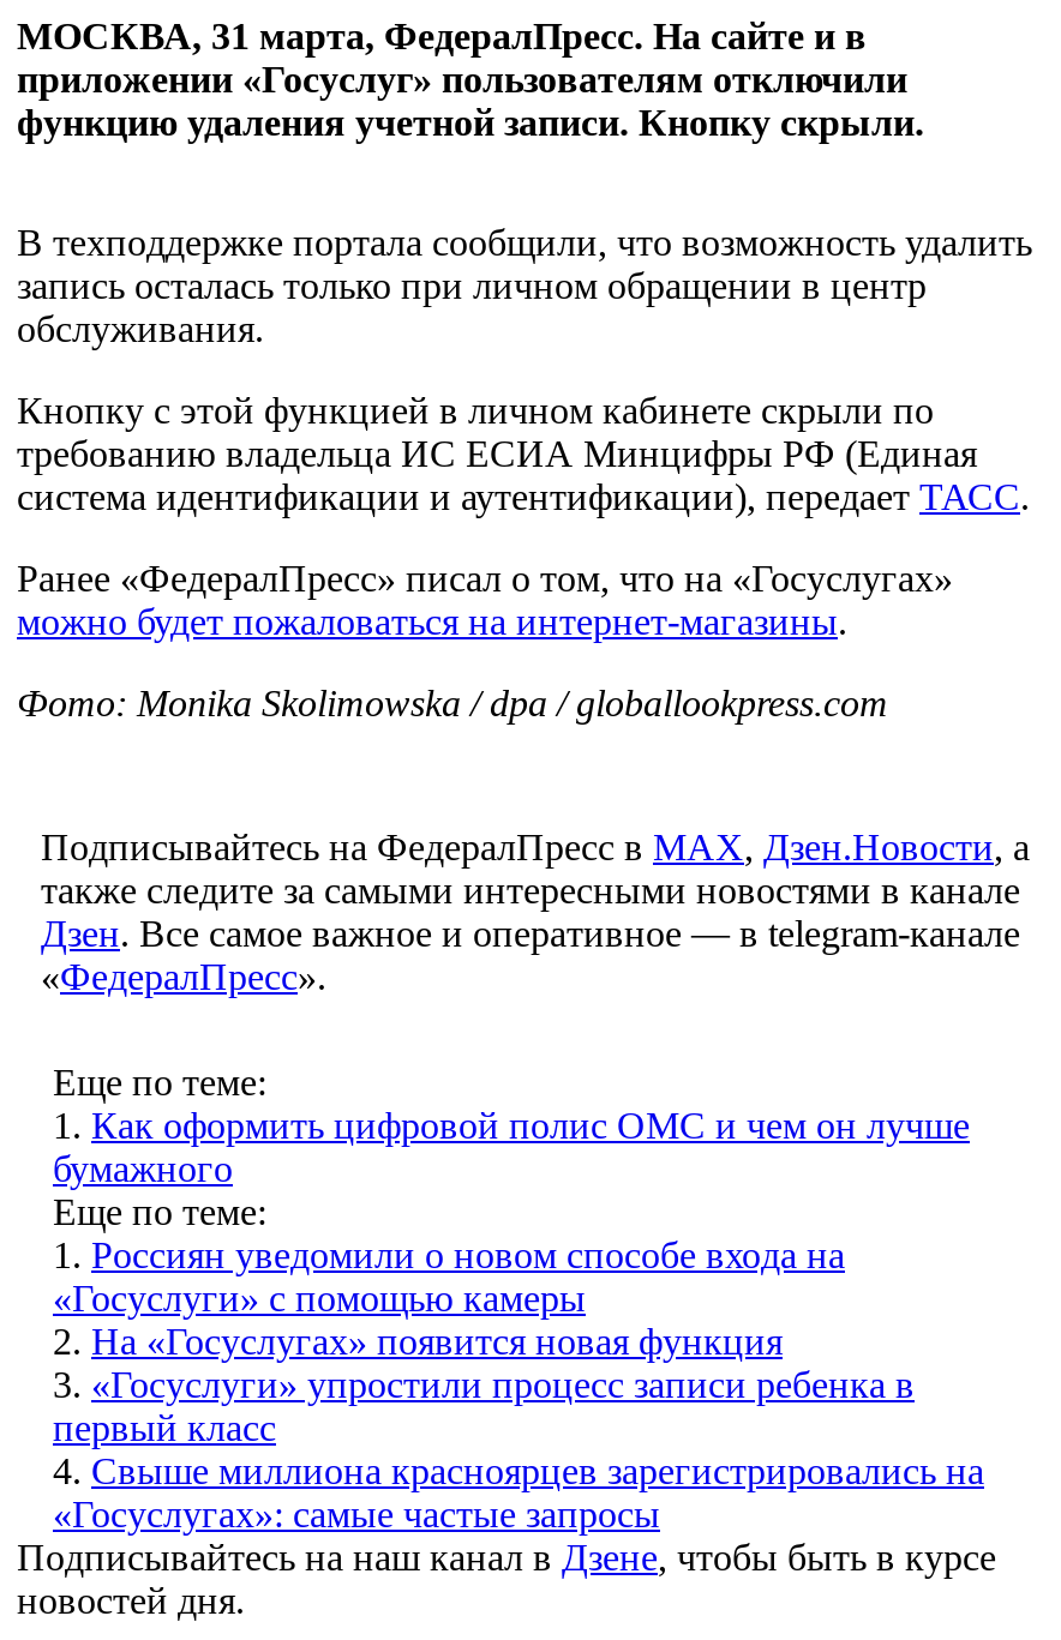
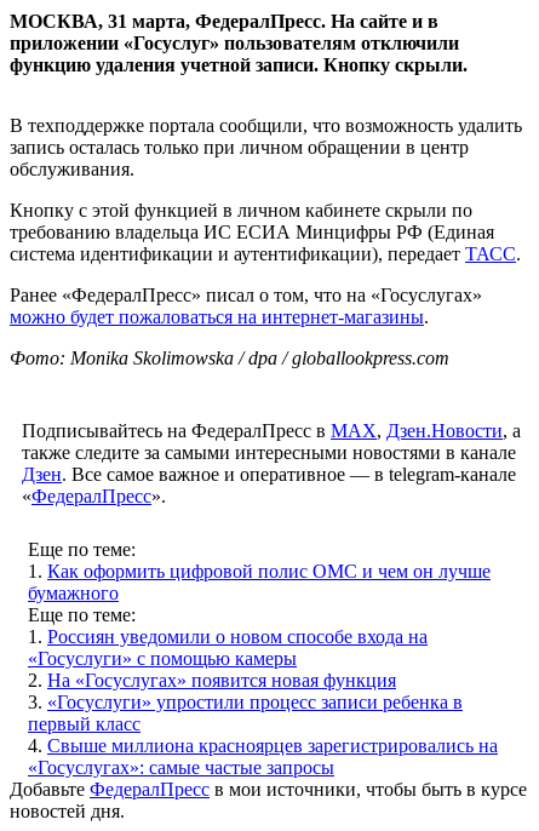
- Подписывайтесь на наш канал в Дзене, чтобы быть в курсе
+ Добавьте ФедералПресс в мои источники, чтобы быть в курсе
